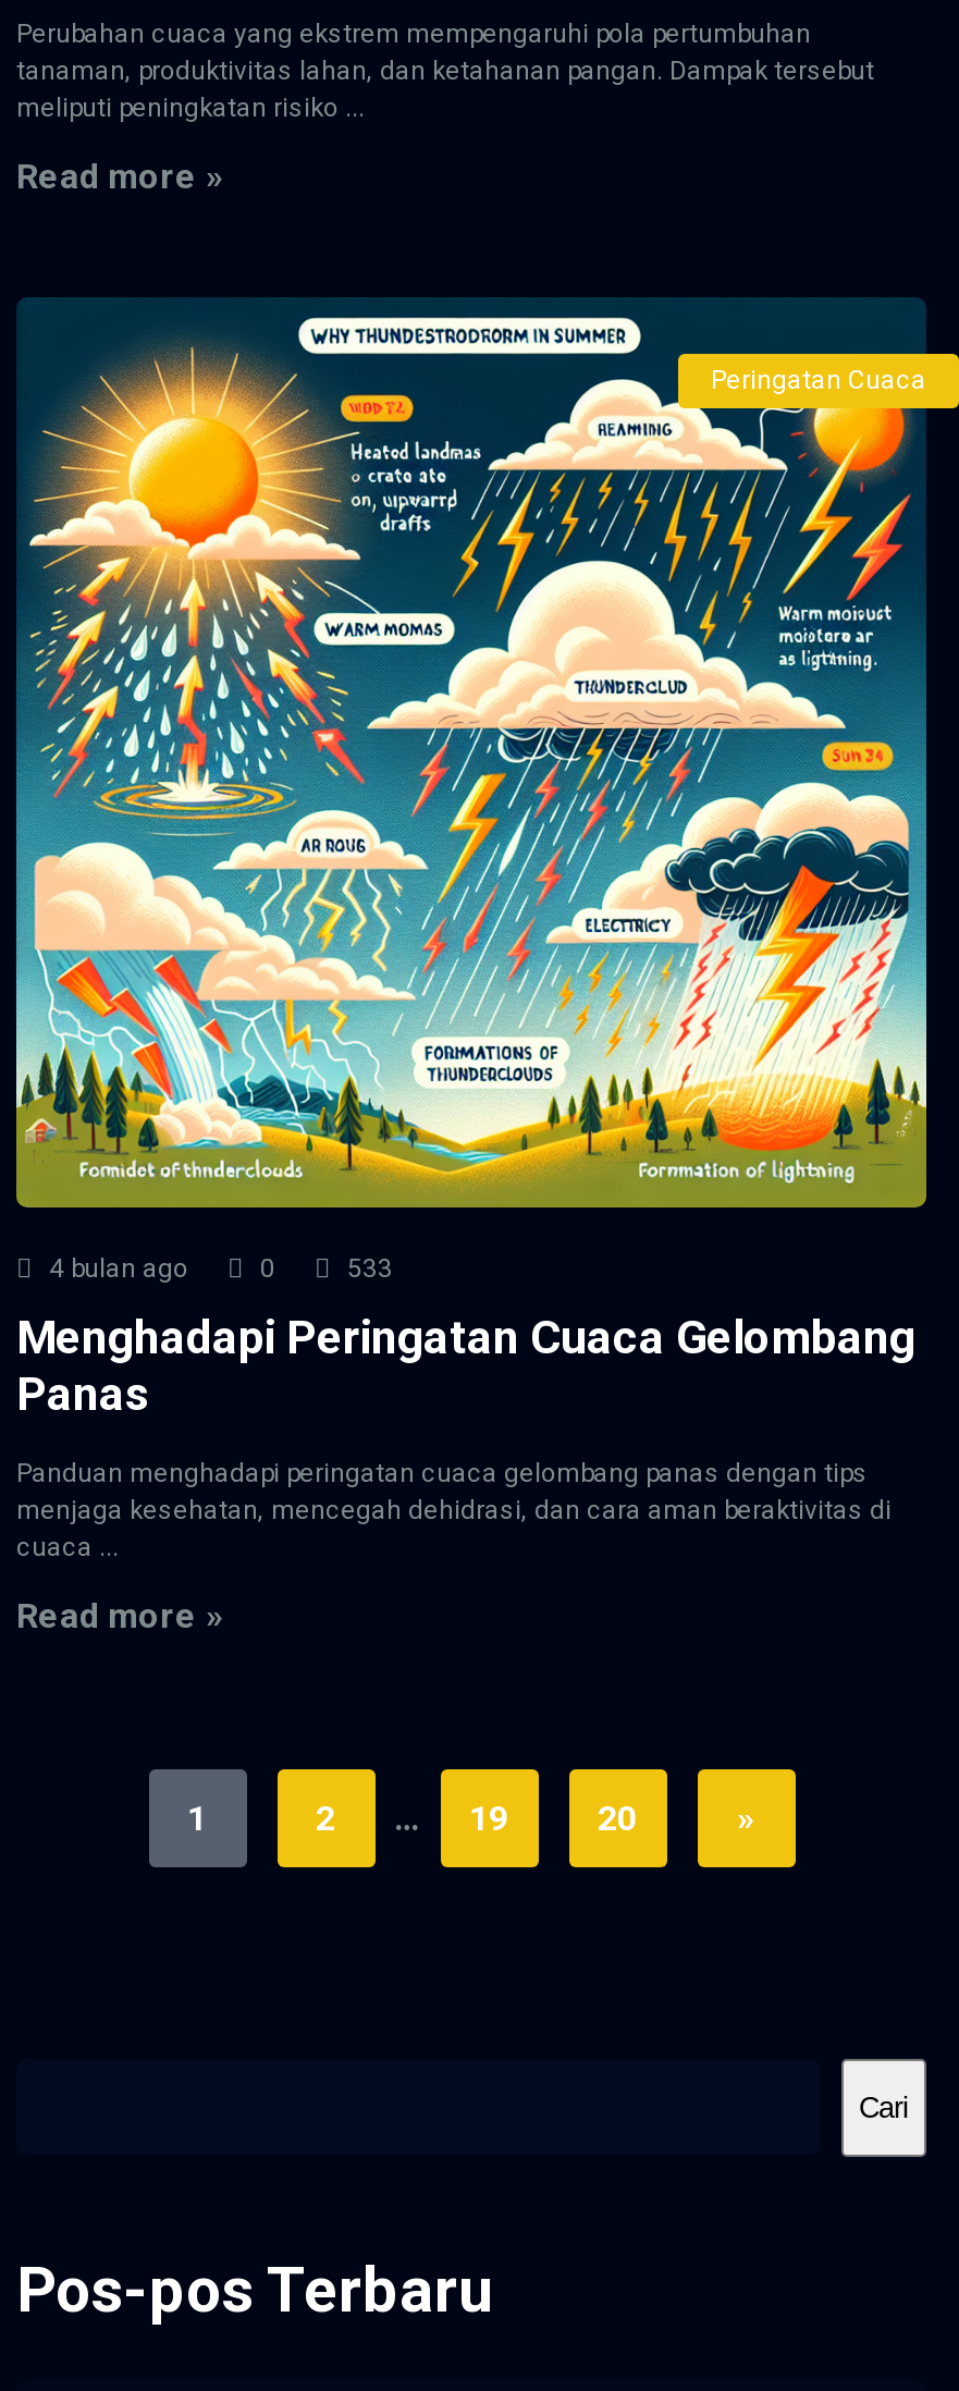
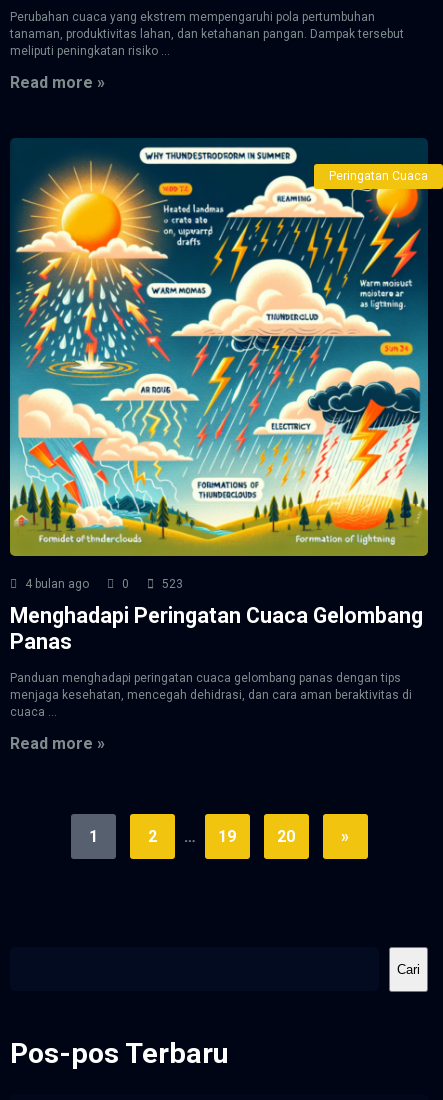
- 533
+ 523
